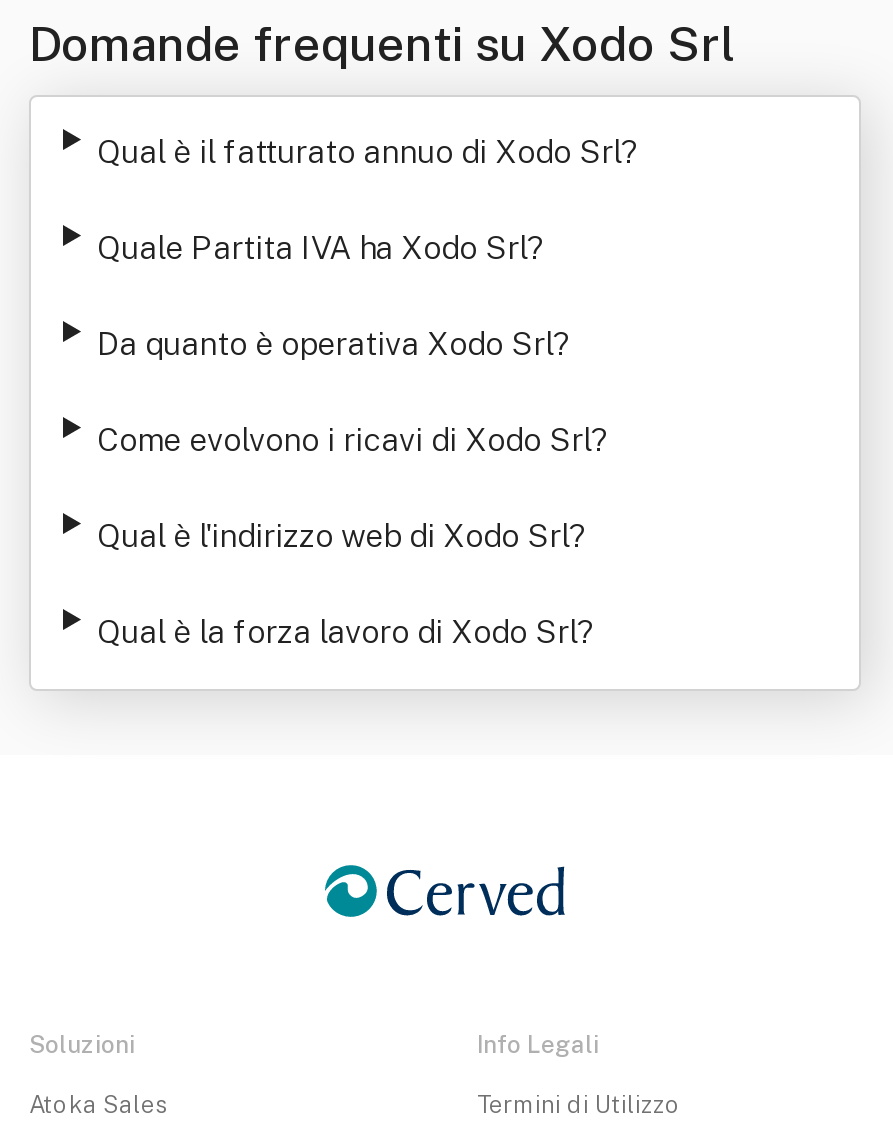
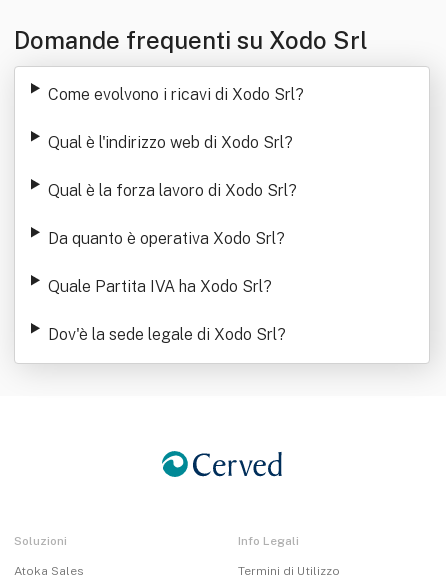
- Qual è il fatturato annuo di Xodo Srl?

moved down: Da quanto è operativa Xodo Srl? | Quale Partita IVA ha Xodo Srl?

moved up: Come evolvono i ricavi di Xodo Srl? | Qual è l'indirizzo web di Xodo Srl? | Qual è la forza lavoro di Xodo Srl?

+ Dov'è la sede legale di Xodo Srl?
